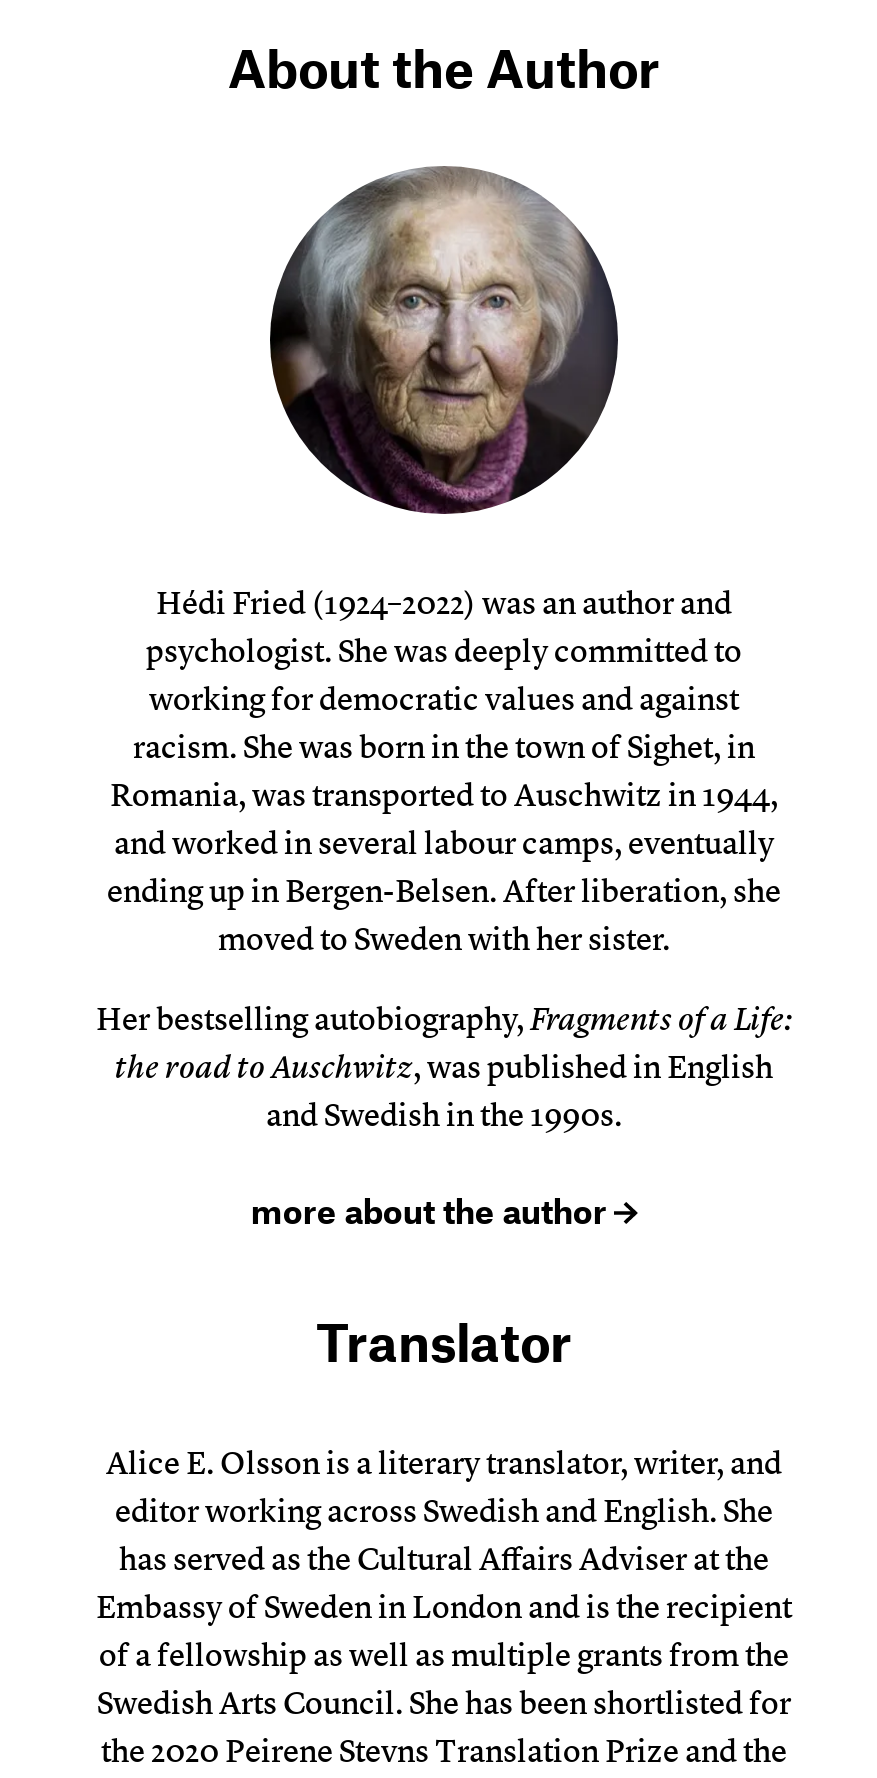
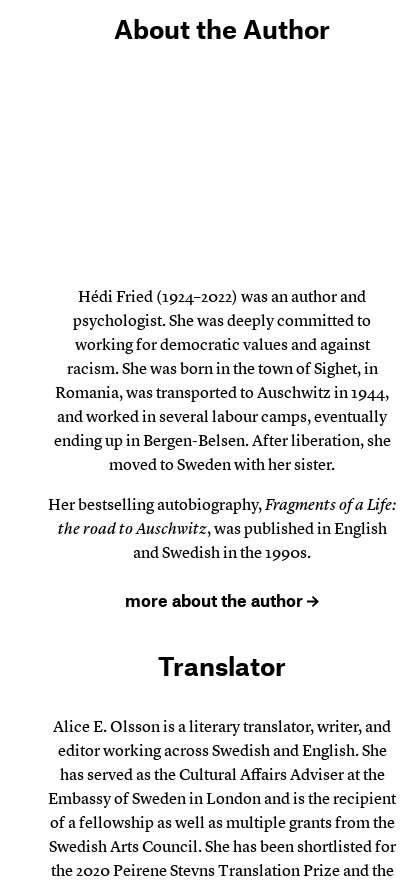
- [image]
